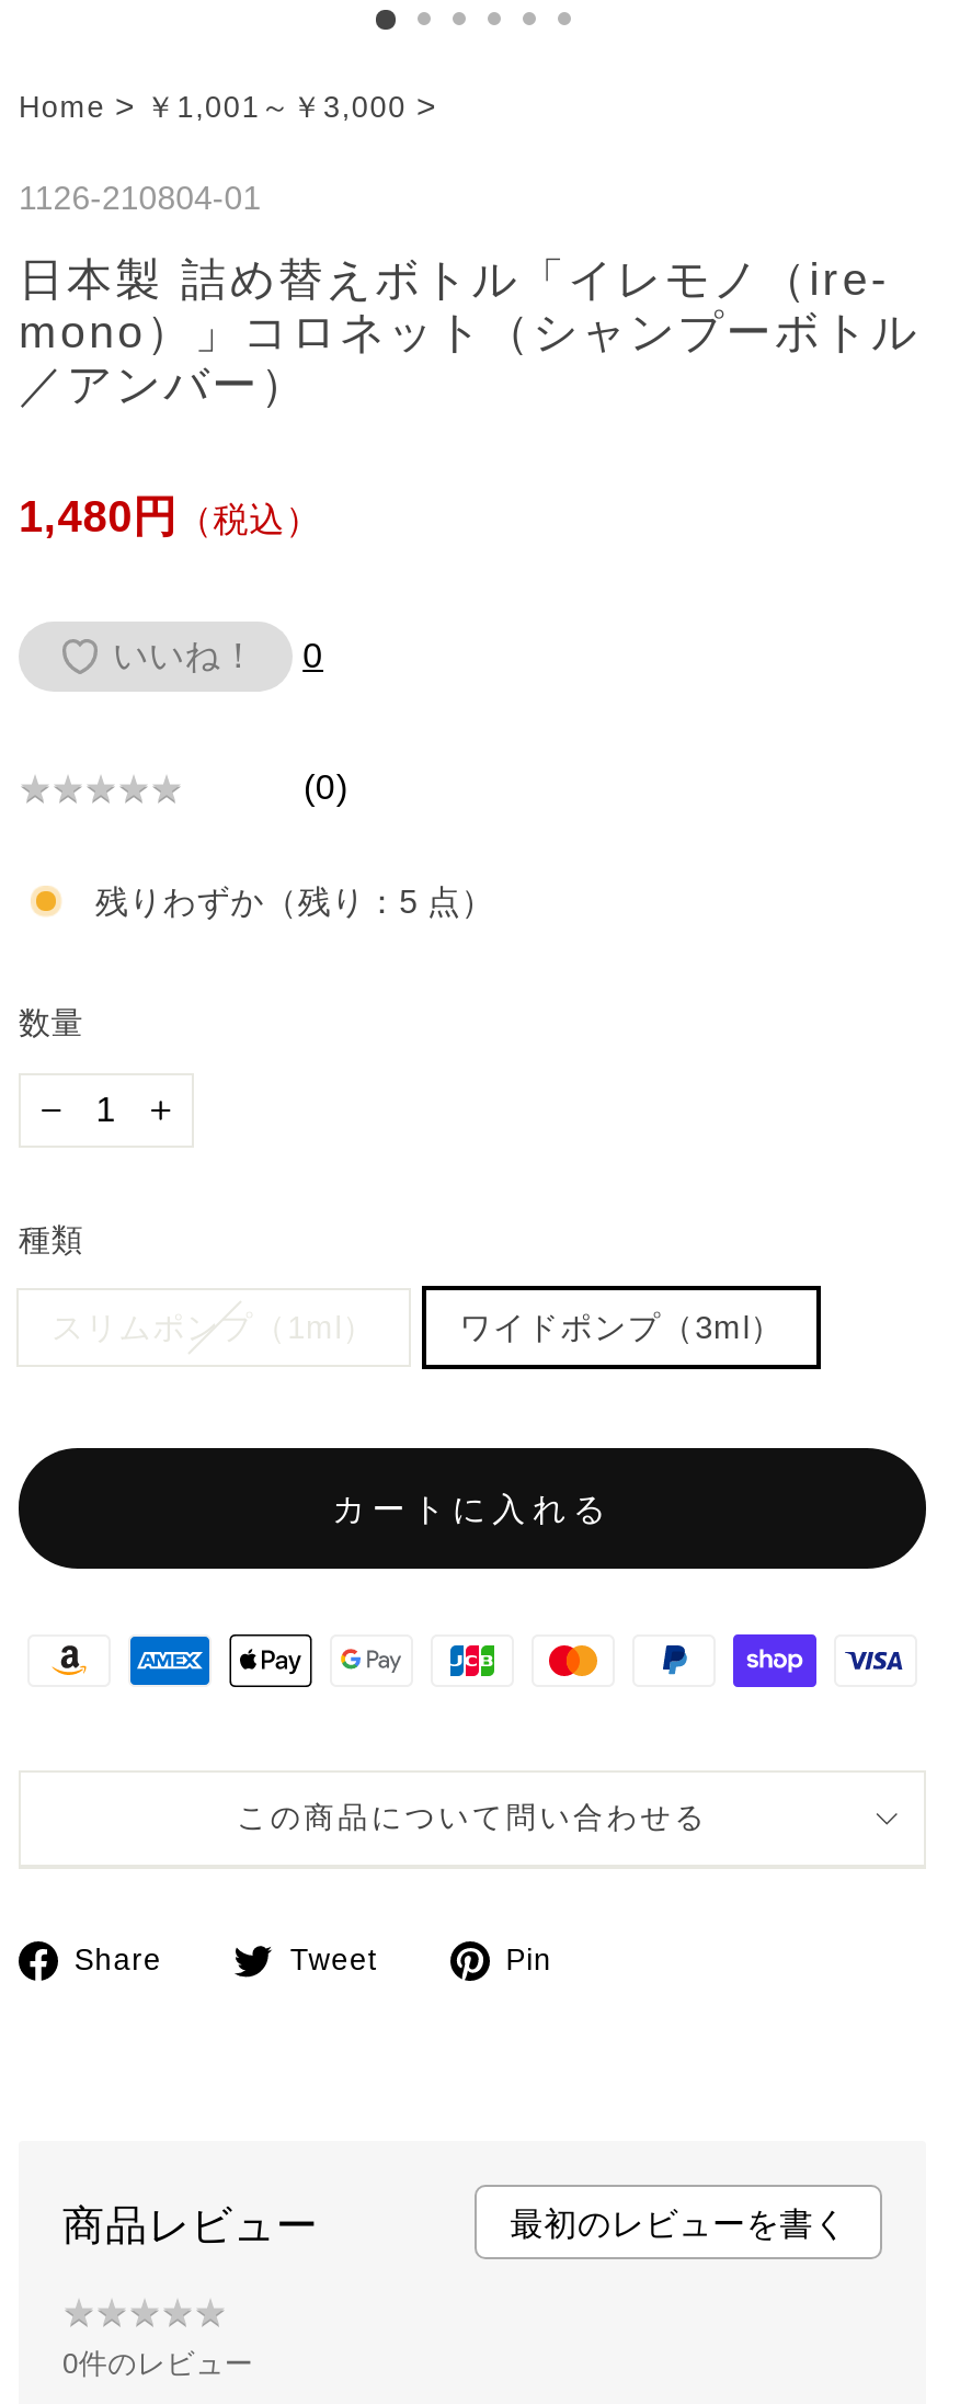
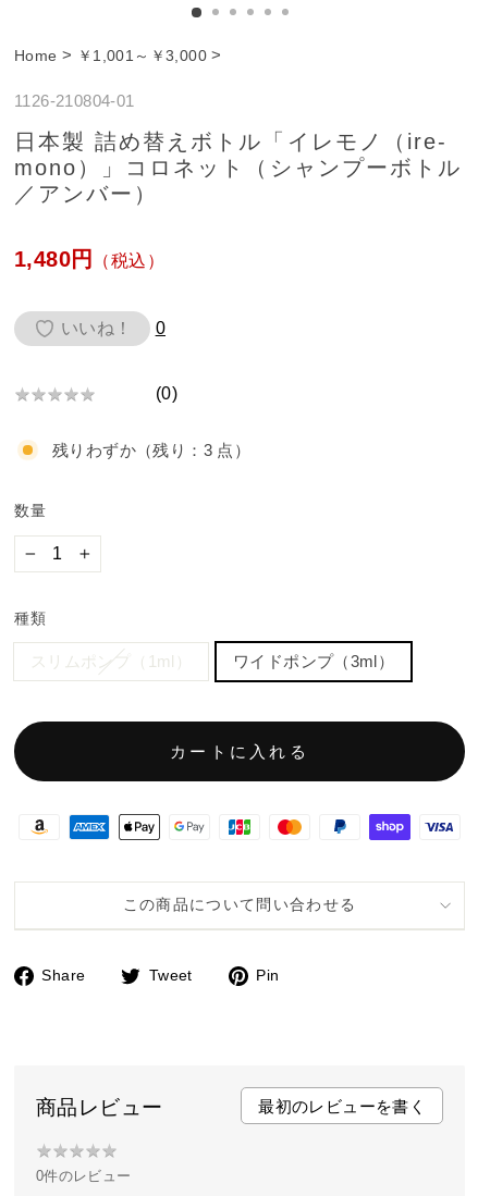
- 残りわずか（残り：5 点）
+ 残りわずか（残り：3 点）
